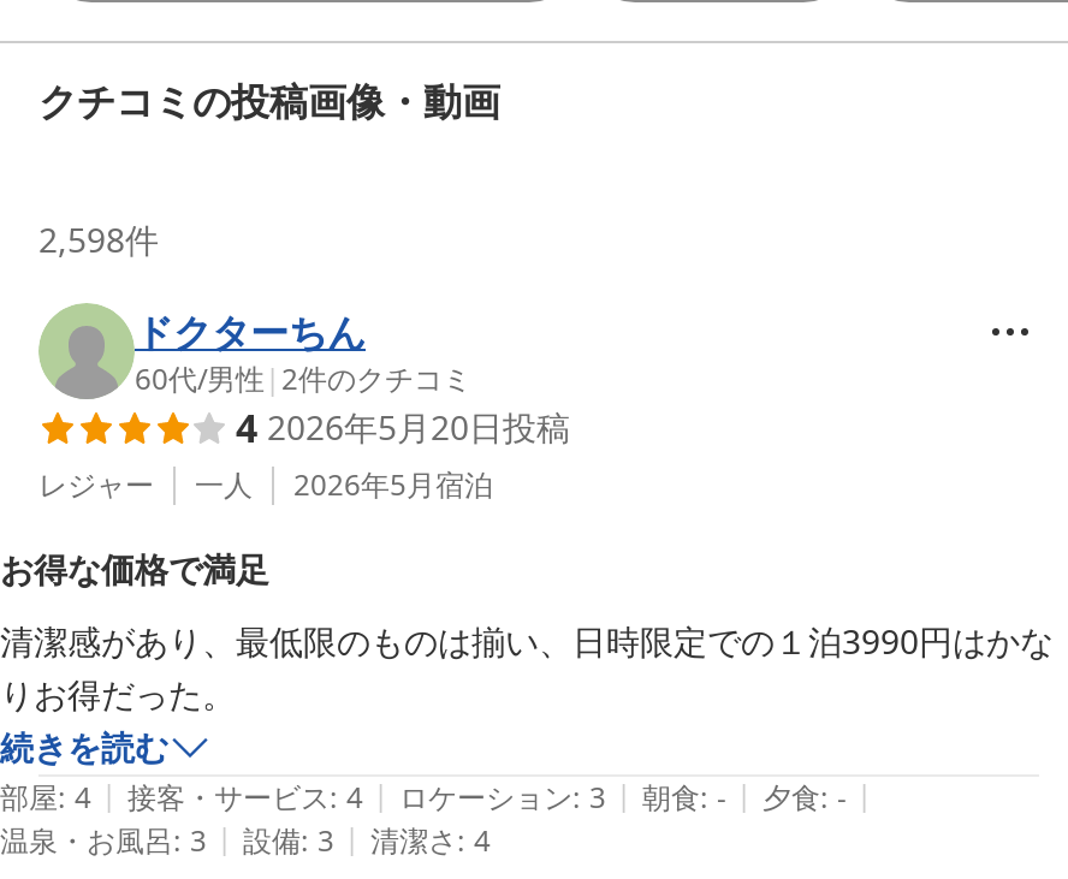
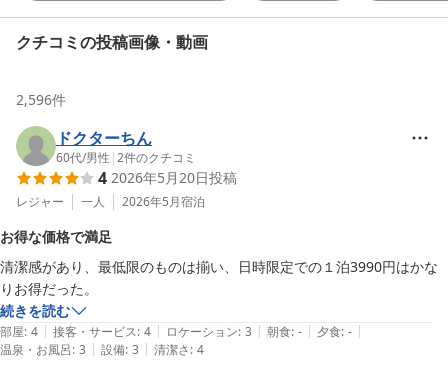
- 2,598件
+ 2,596件
